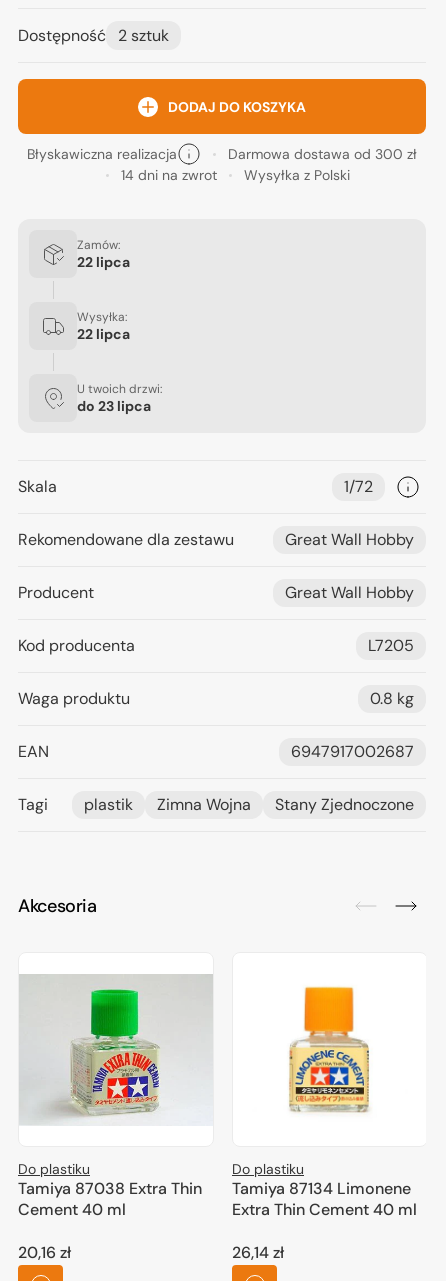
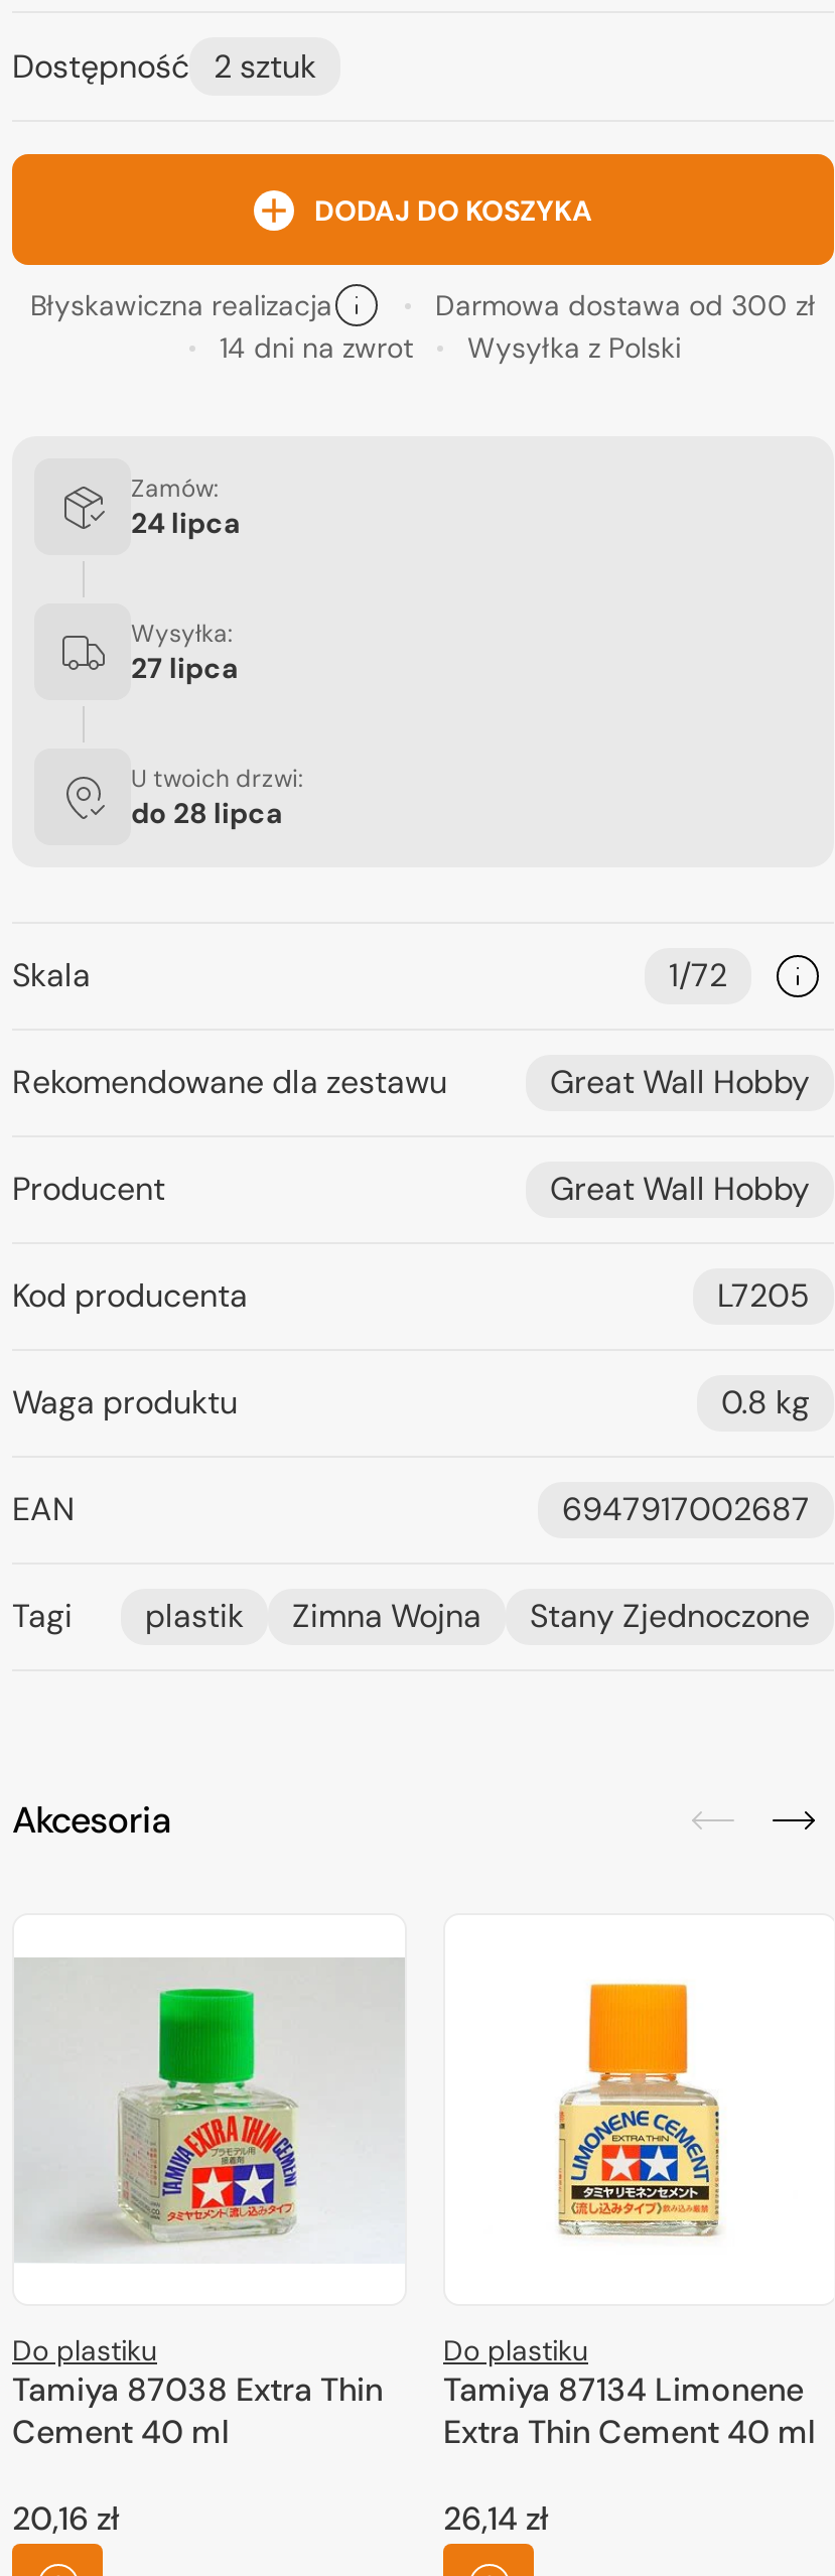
- 22 lipca
+ 24 lipca

- 22 lipca
+ 27 lipca

- do 23 lipca
+ do 28 lipca
